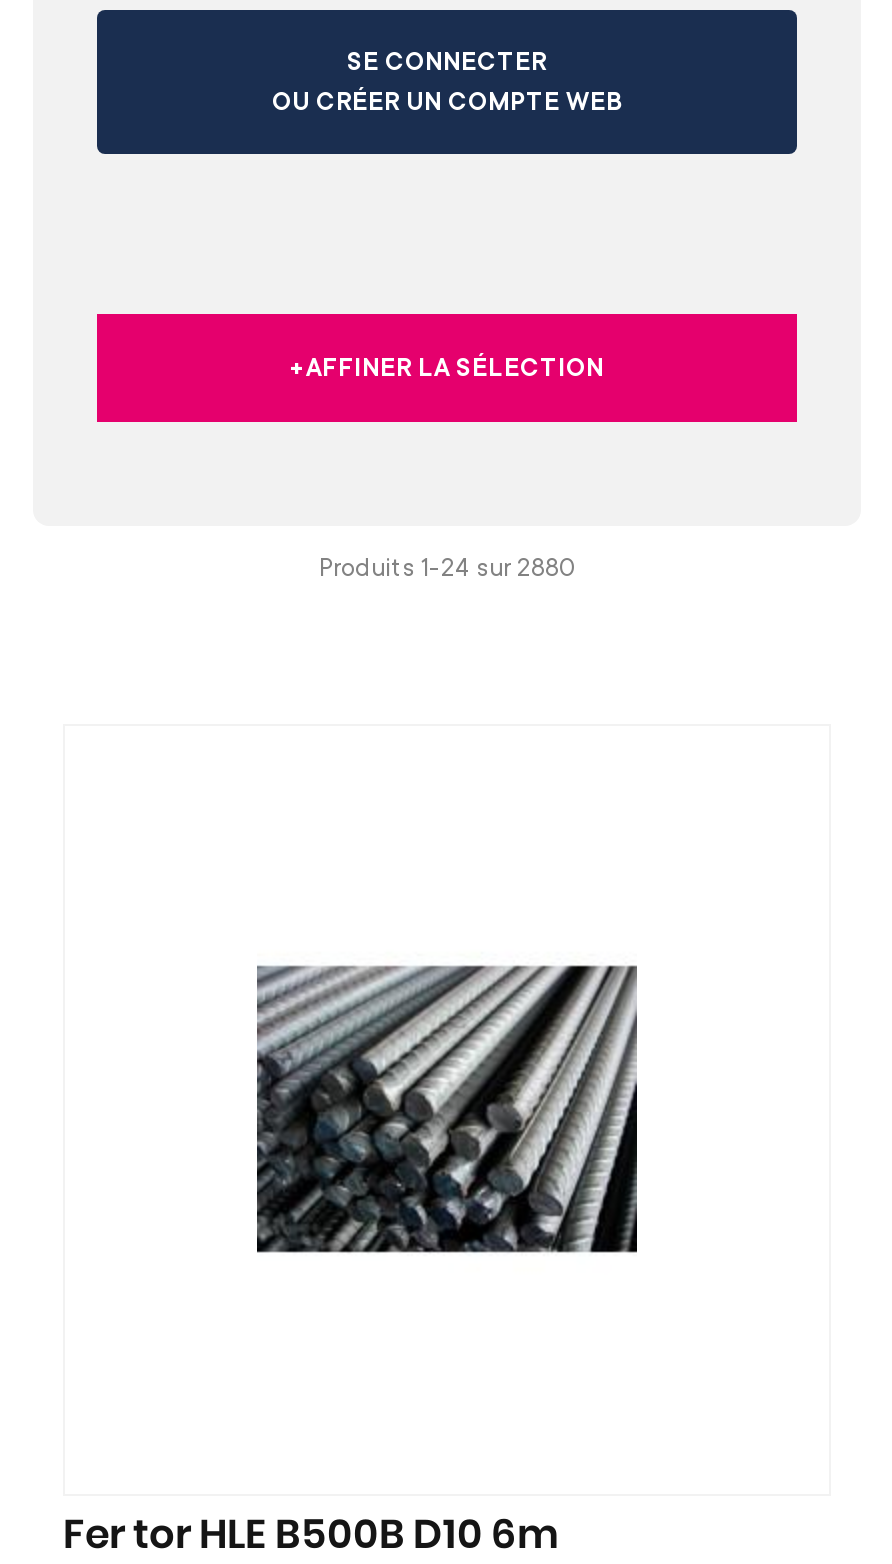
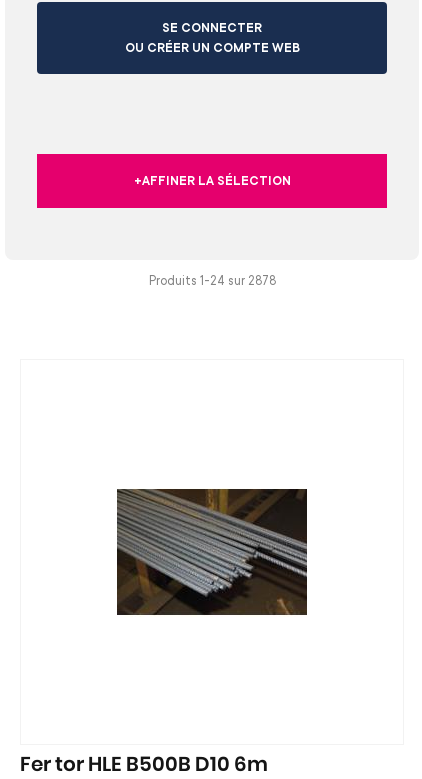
- Produits 1-24 sur 2880
+ Produits 1-24 sur 2878

- [image]
+ [image]
